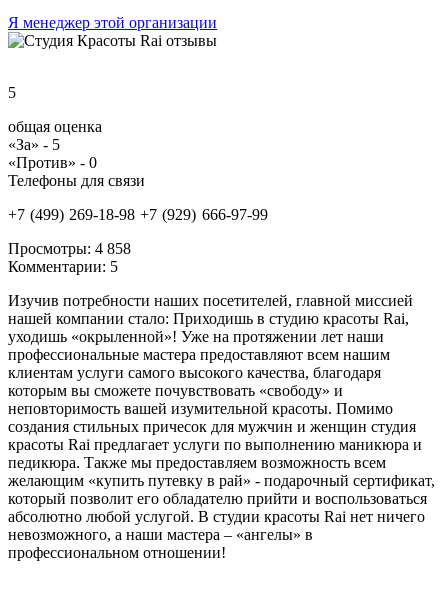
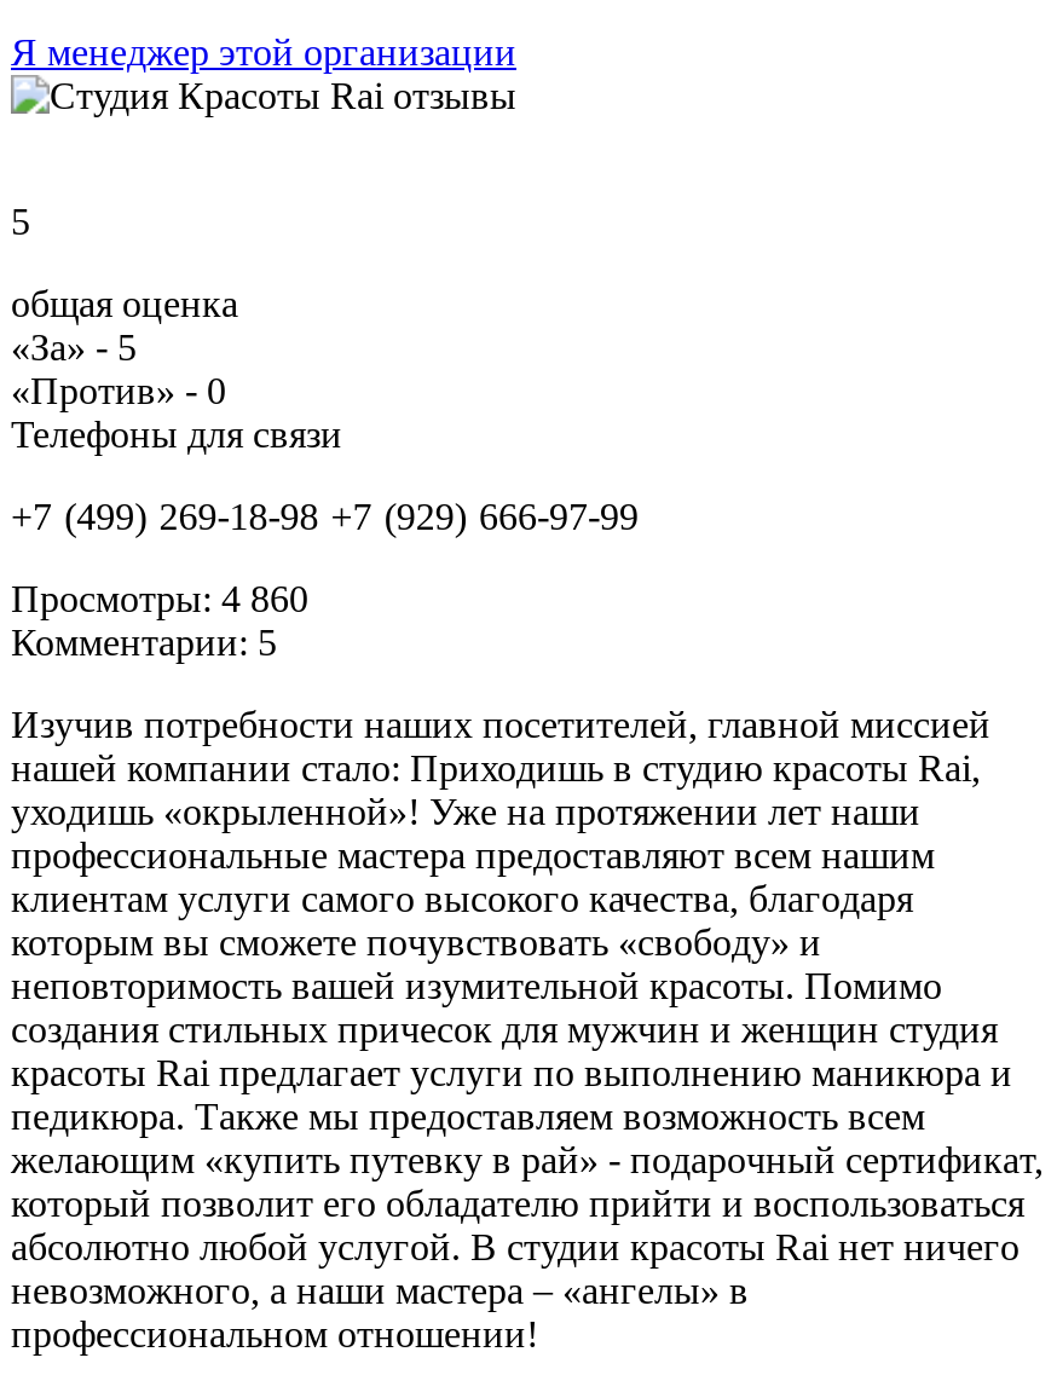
- Просмотры: 4 858
+ Просмотры: 4 860
